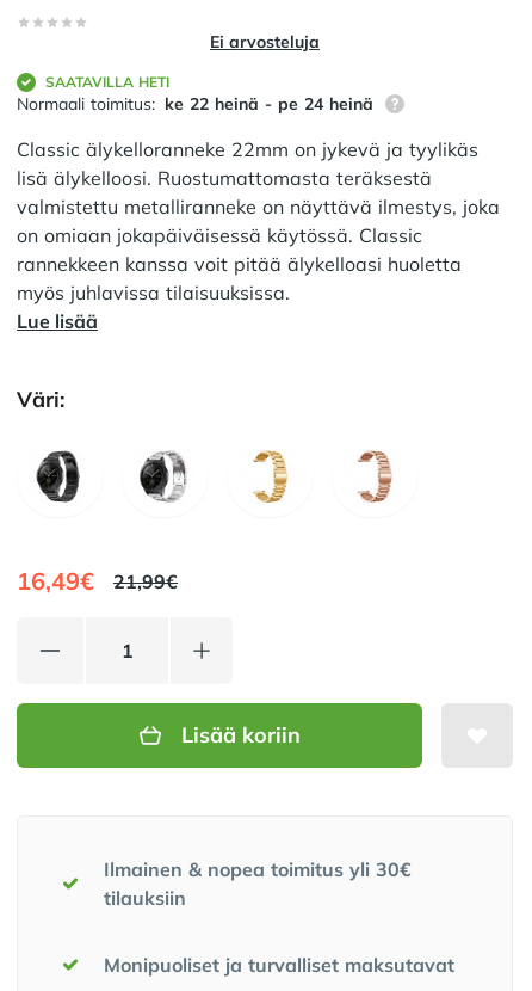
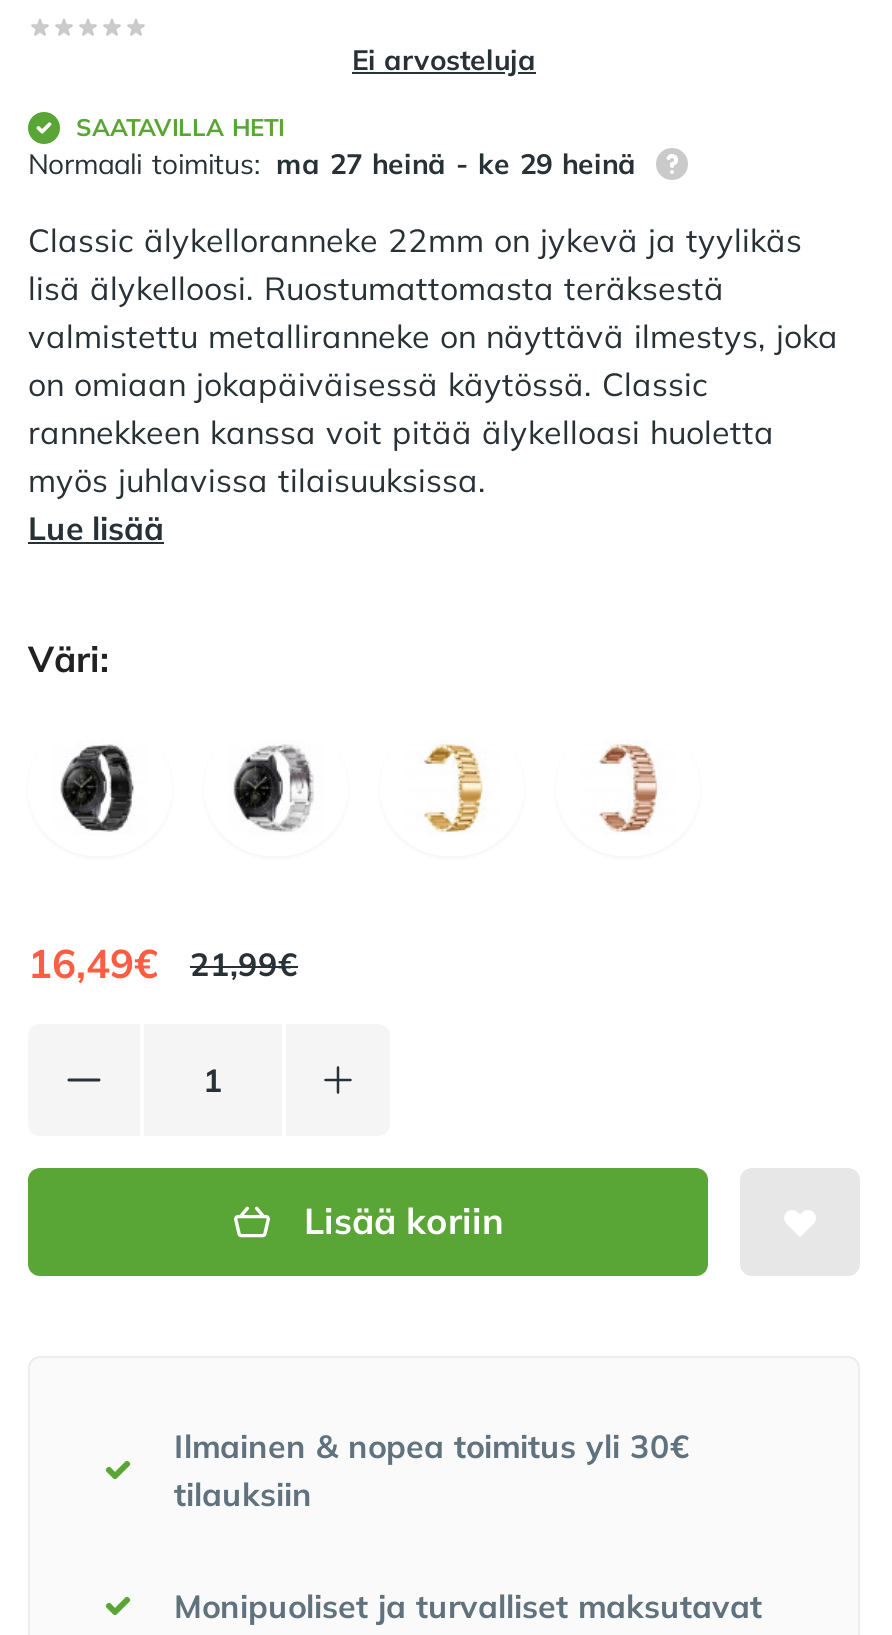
- Normaali toimitus: ke 22 heinä - pe 24 heinä
+ Normaali toimitus: ma 27 heinä - ke 29 heinä
